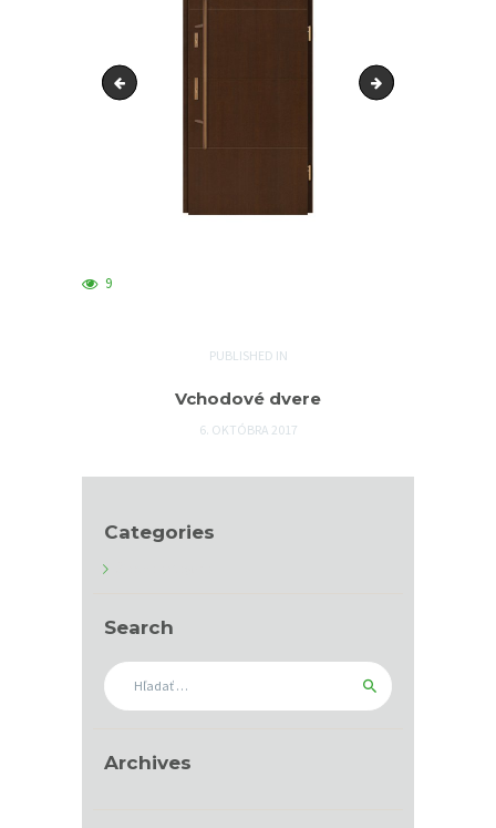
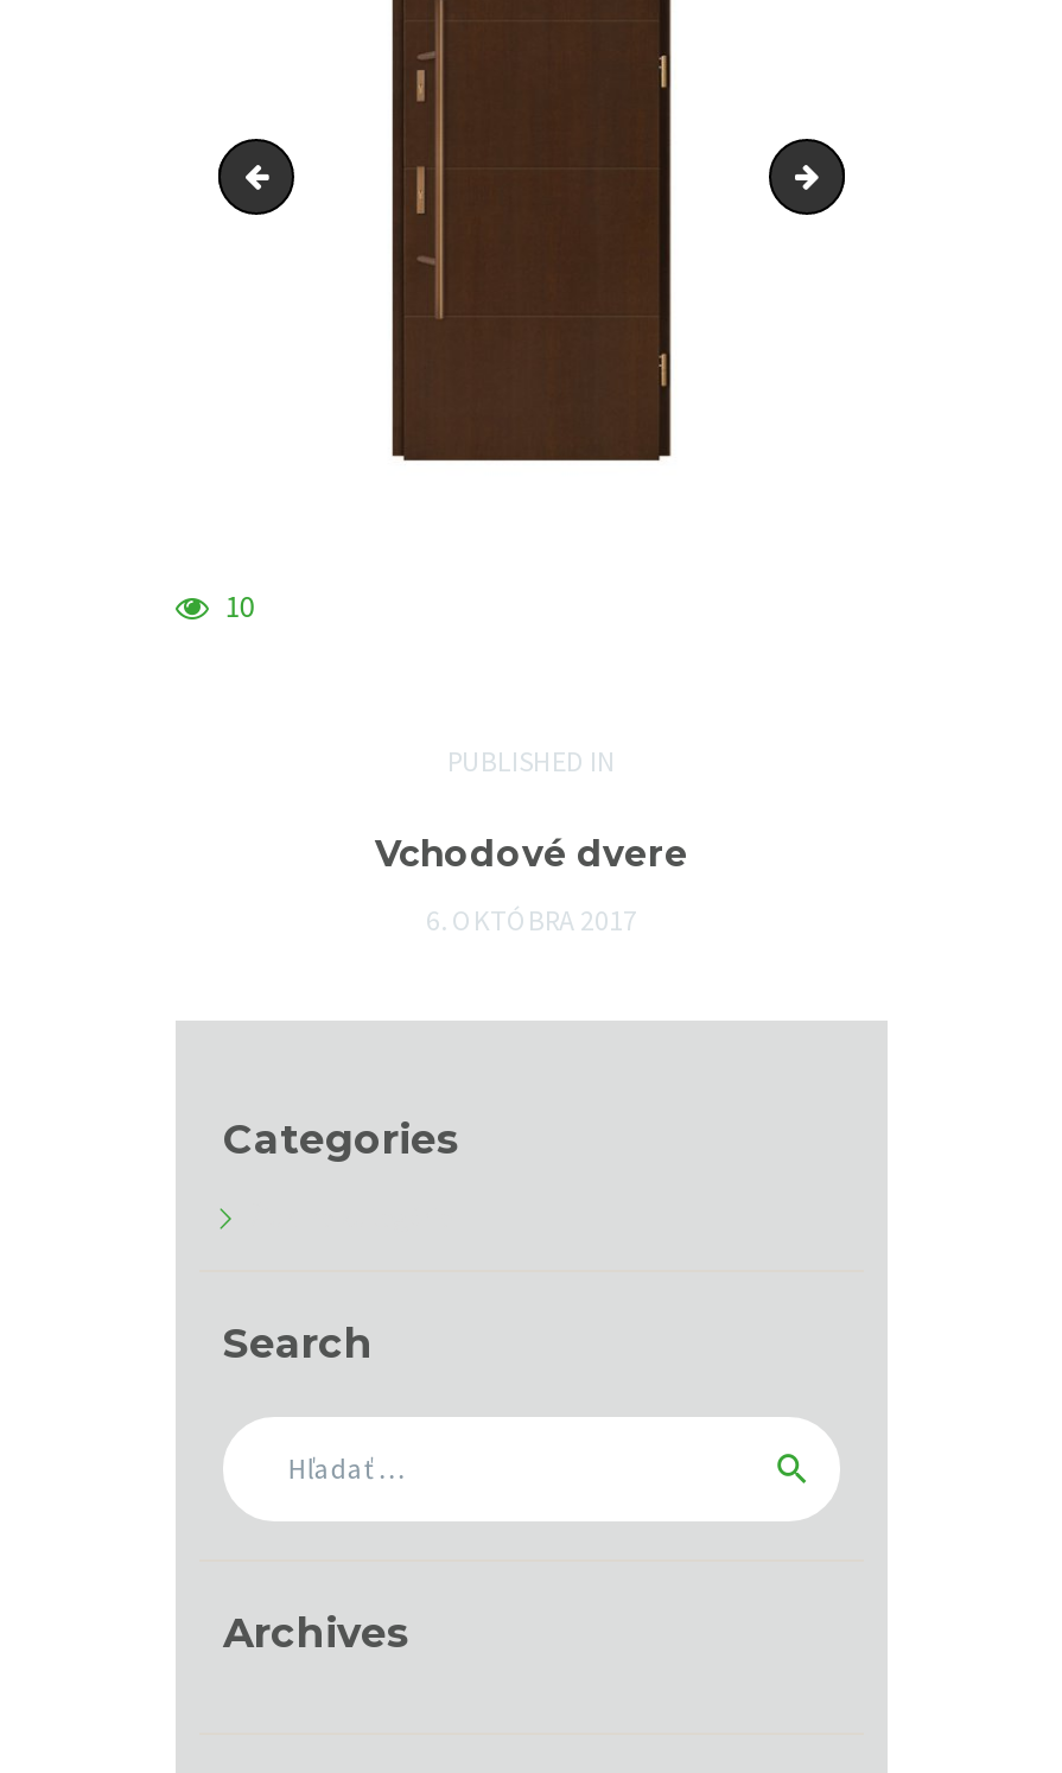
- 9
+ 10
